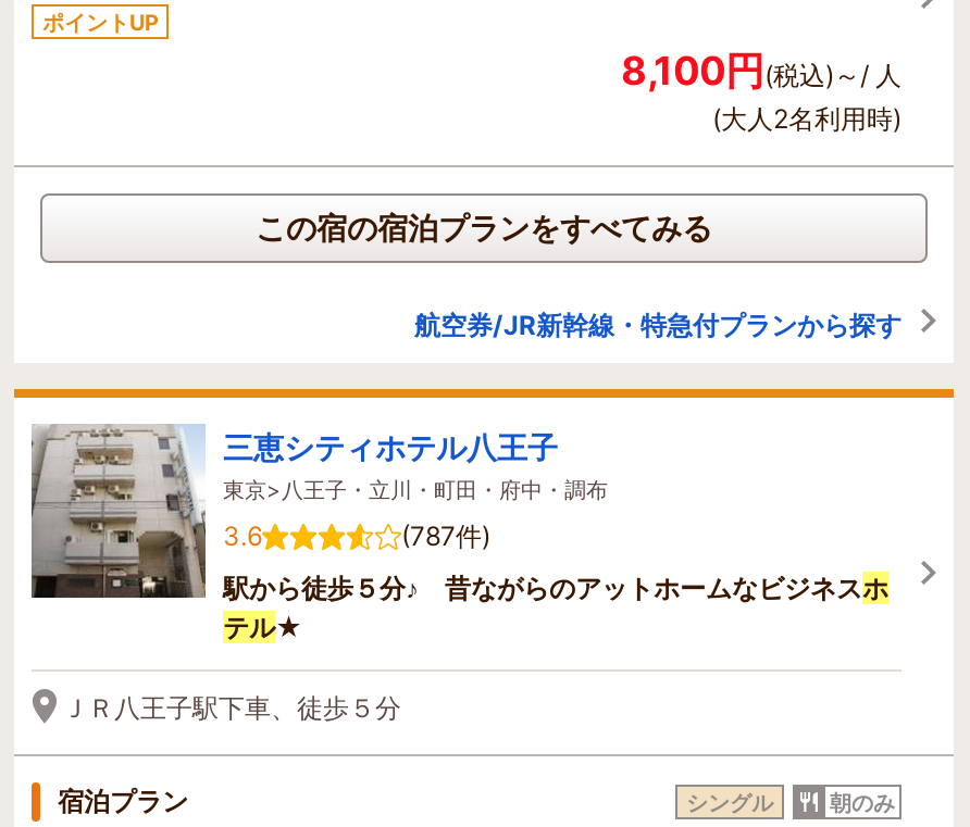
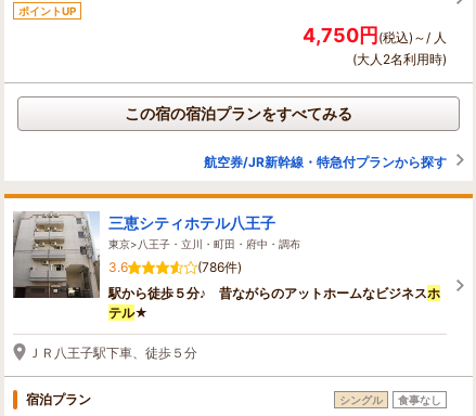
- 8,100円(税込)～/ 人
+ 4,750円(税込)～/ 人

- (787件)
+ (786件)

- 朝のみ
+ 食事なし
